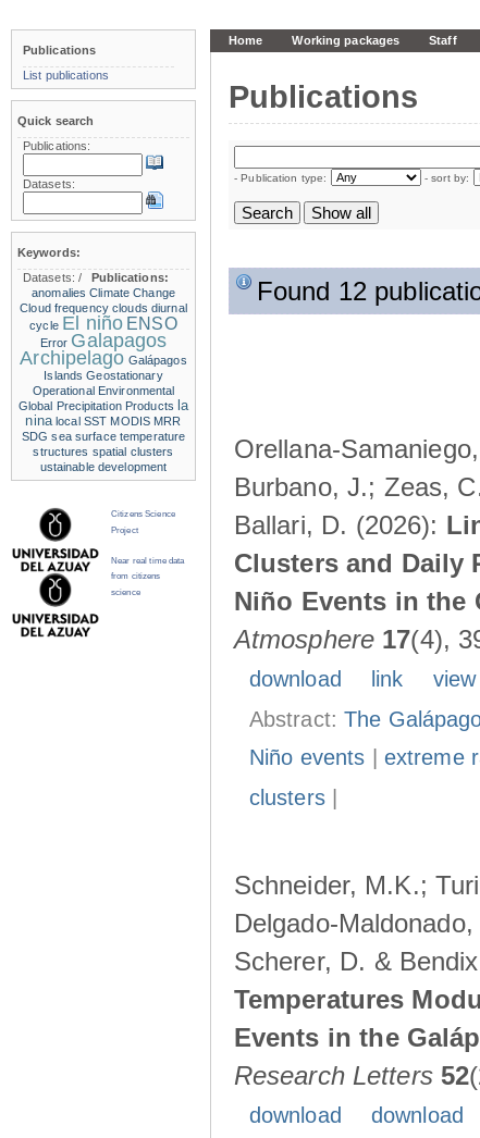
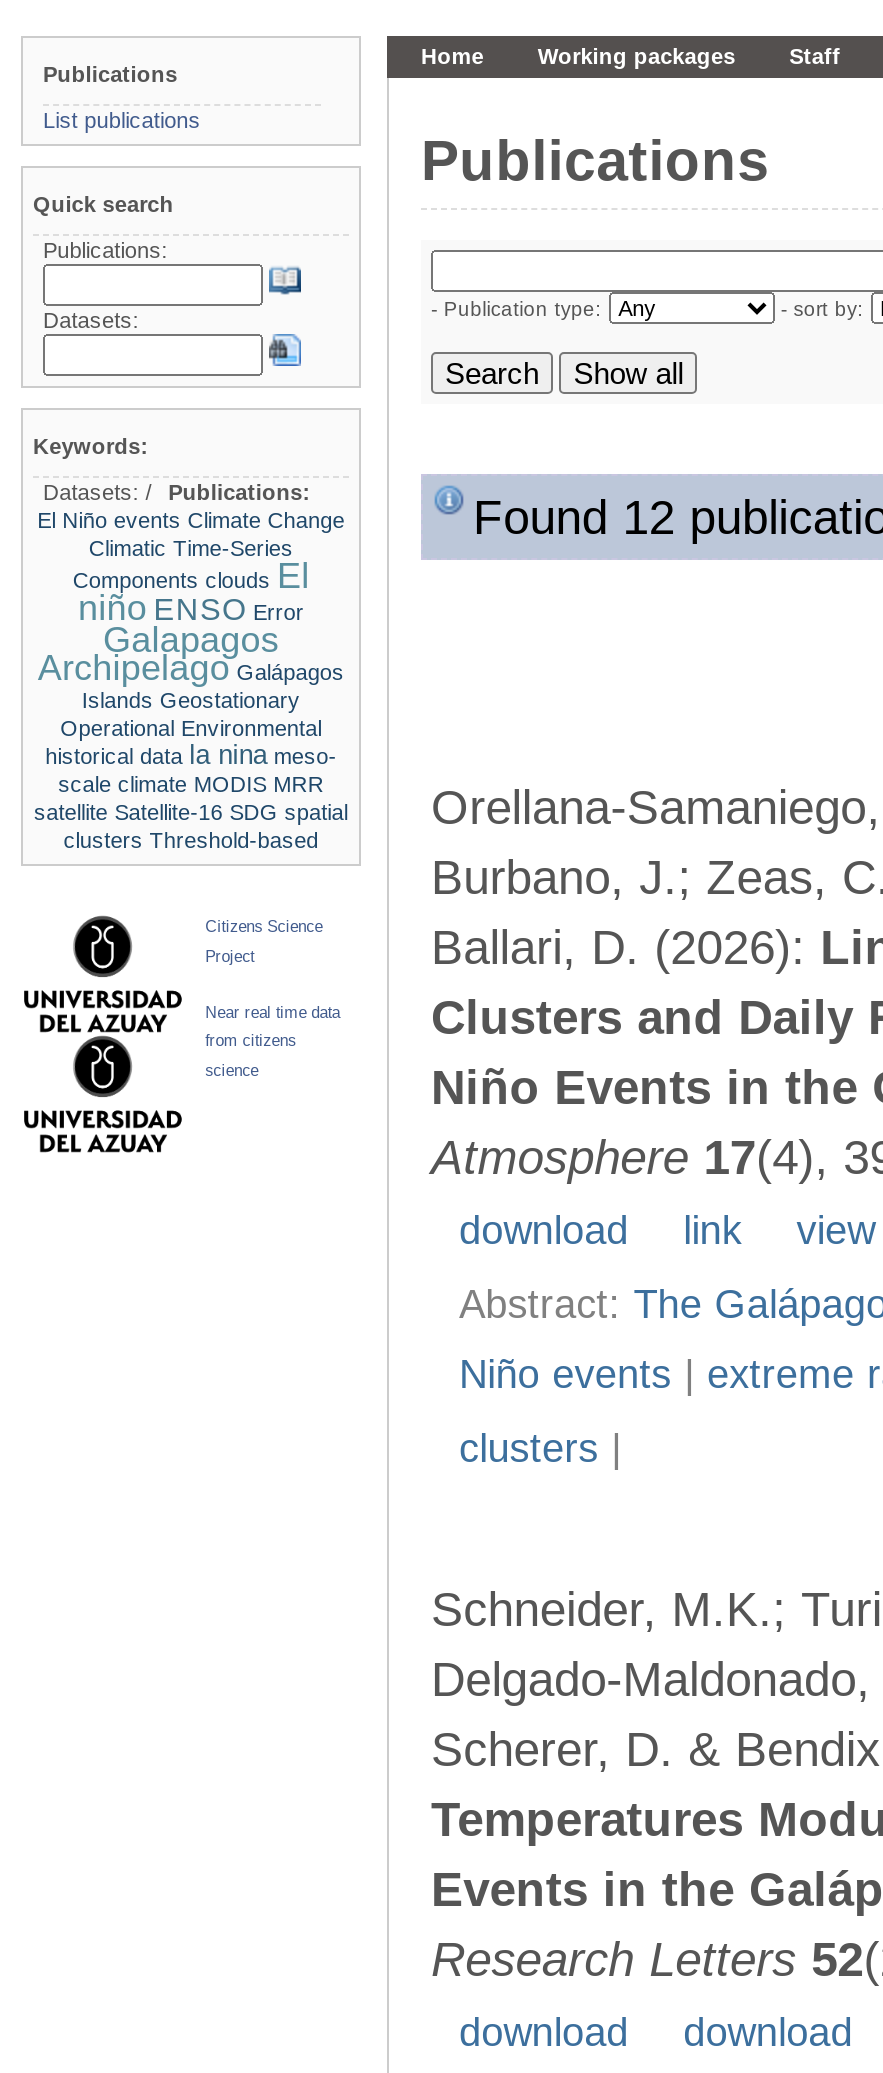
- anomalies Climate Change
- Cloud frequency clouds diurnal
- cycle El niño ENSO
- Error Galapagos
+ El Niño events Climate Change
+ Climatic Time-Series
+ Components clouds El
+ niño ENSO Error
+ Galapagos

- Global Precipitation Products la
- nina local SST MODIS MRR
- SDG sea surface temperature
- structures spatial clusters
- ustainable development
+ historical data la nina meso-
+ scale climate MODIS MRR
+ satellite Satellite-16 SDG spatial
+ clusters Threshold-based
